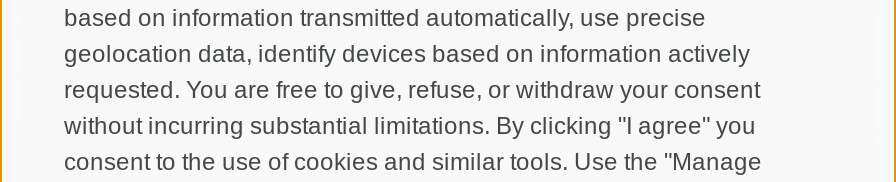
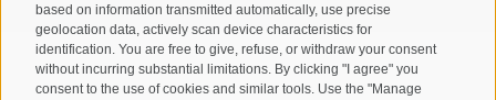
- geolocation data, identify devices based on information actively
- requested. You are free to give, refuse, or withdraw your consent
+ geolocation data, actively scan device characteristics for
+ identification. You are free to give, refuse, or withdraw your consent
